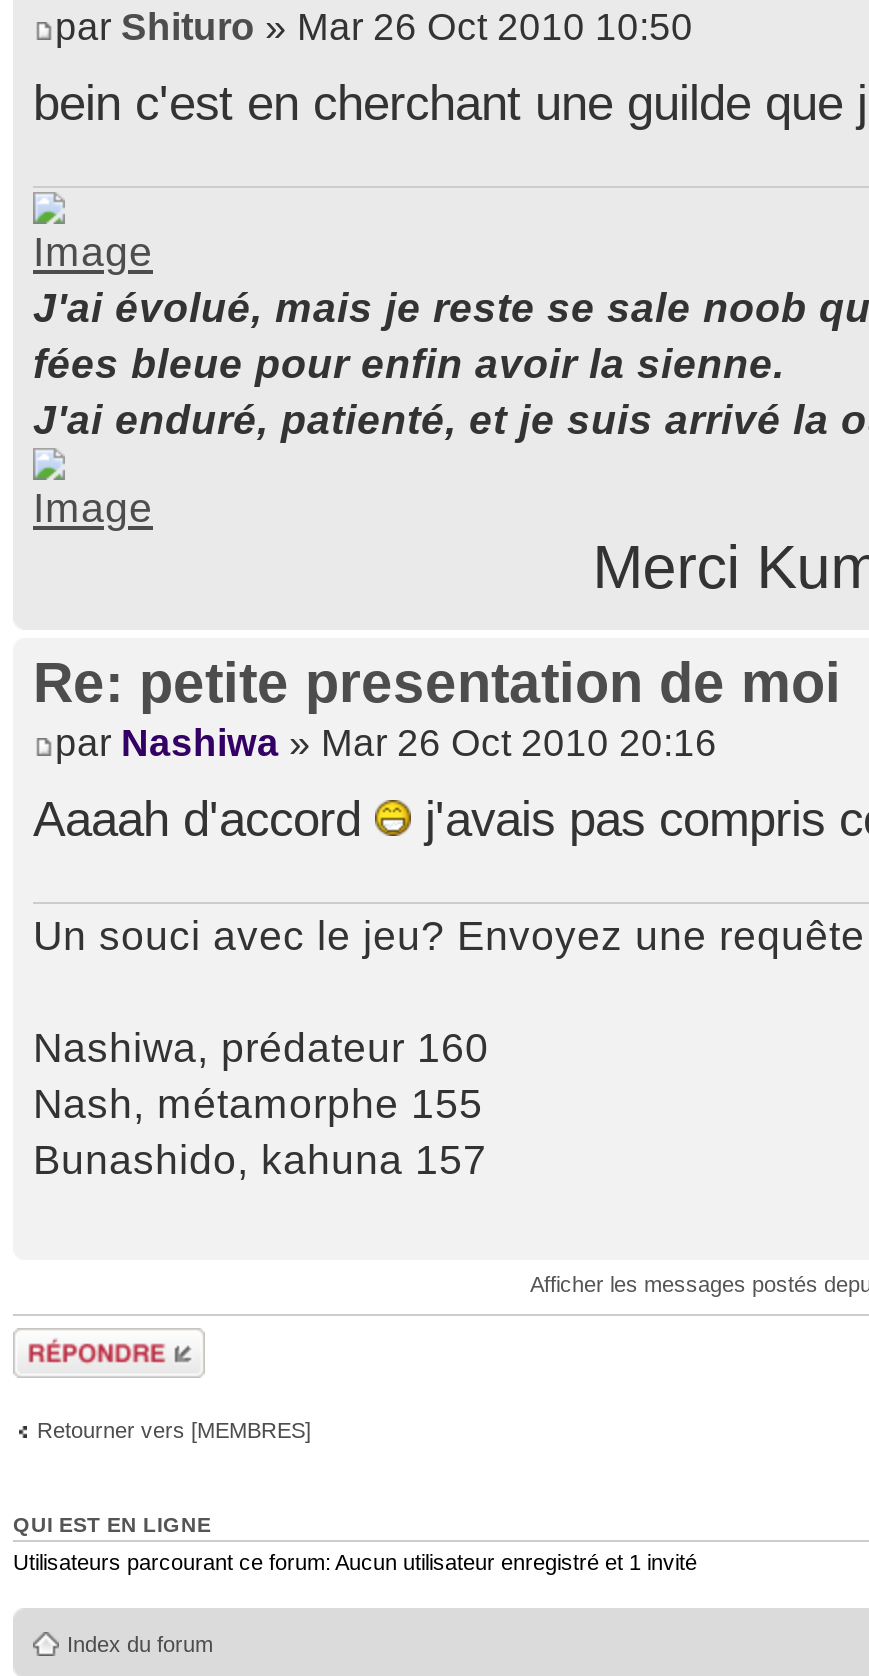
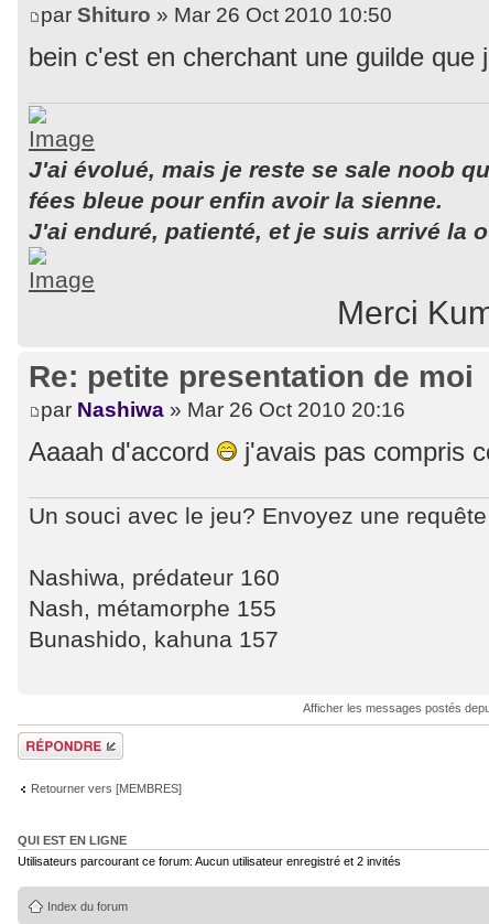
- Utilisateurs parcourant ce forum: Aucun utilisateur enregistré et 1 invité
+ Utilisateurs parcourant ce forum: Aucun utilisateur enregistré et 2 invités
